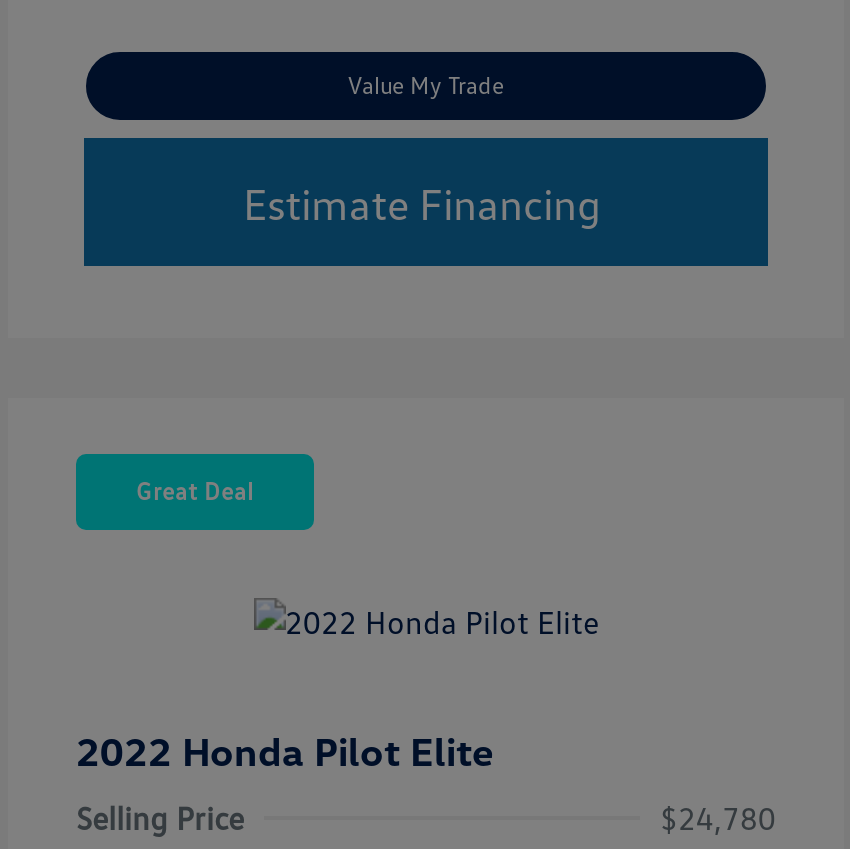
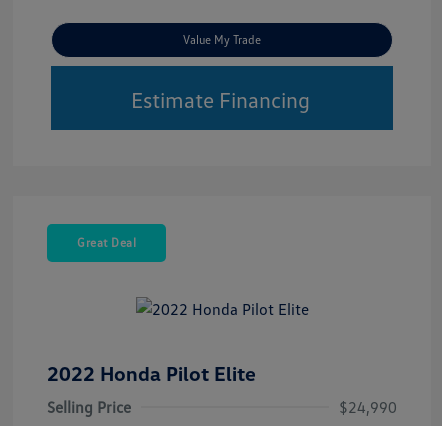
- $24,780
+ $24,990
